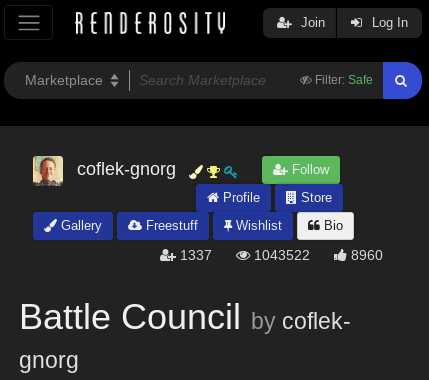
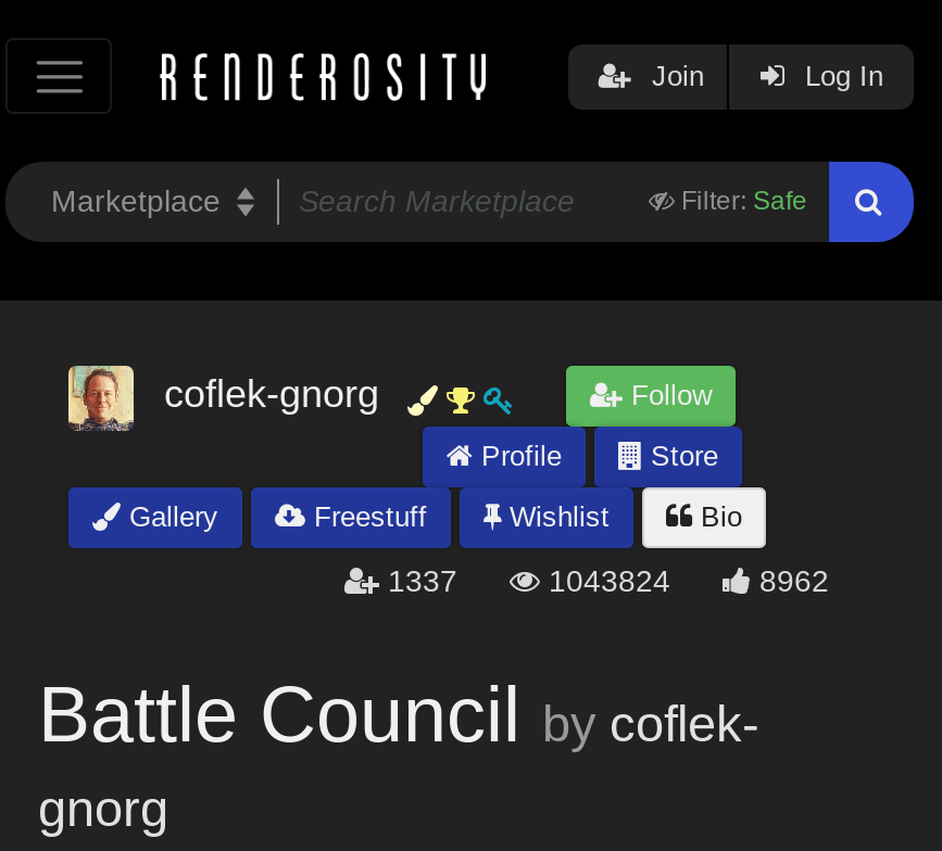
- 1043522
+ 1043824

- 8960
+ 8962
